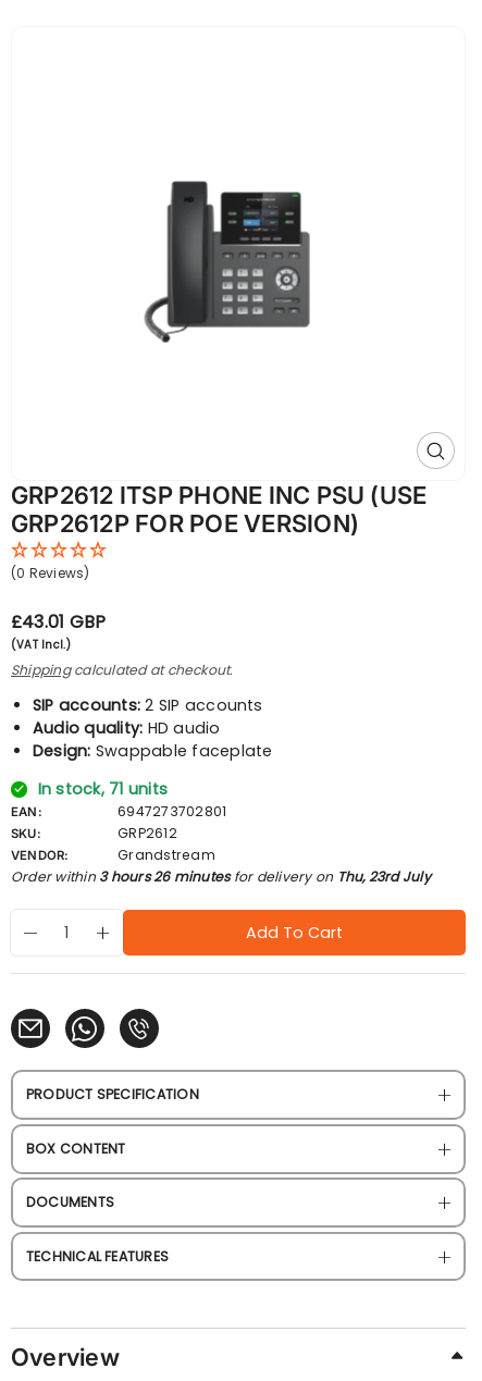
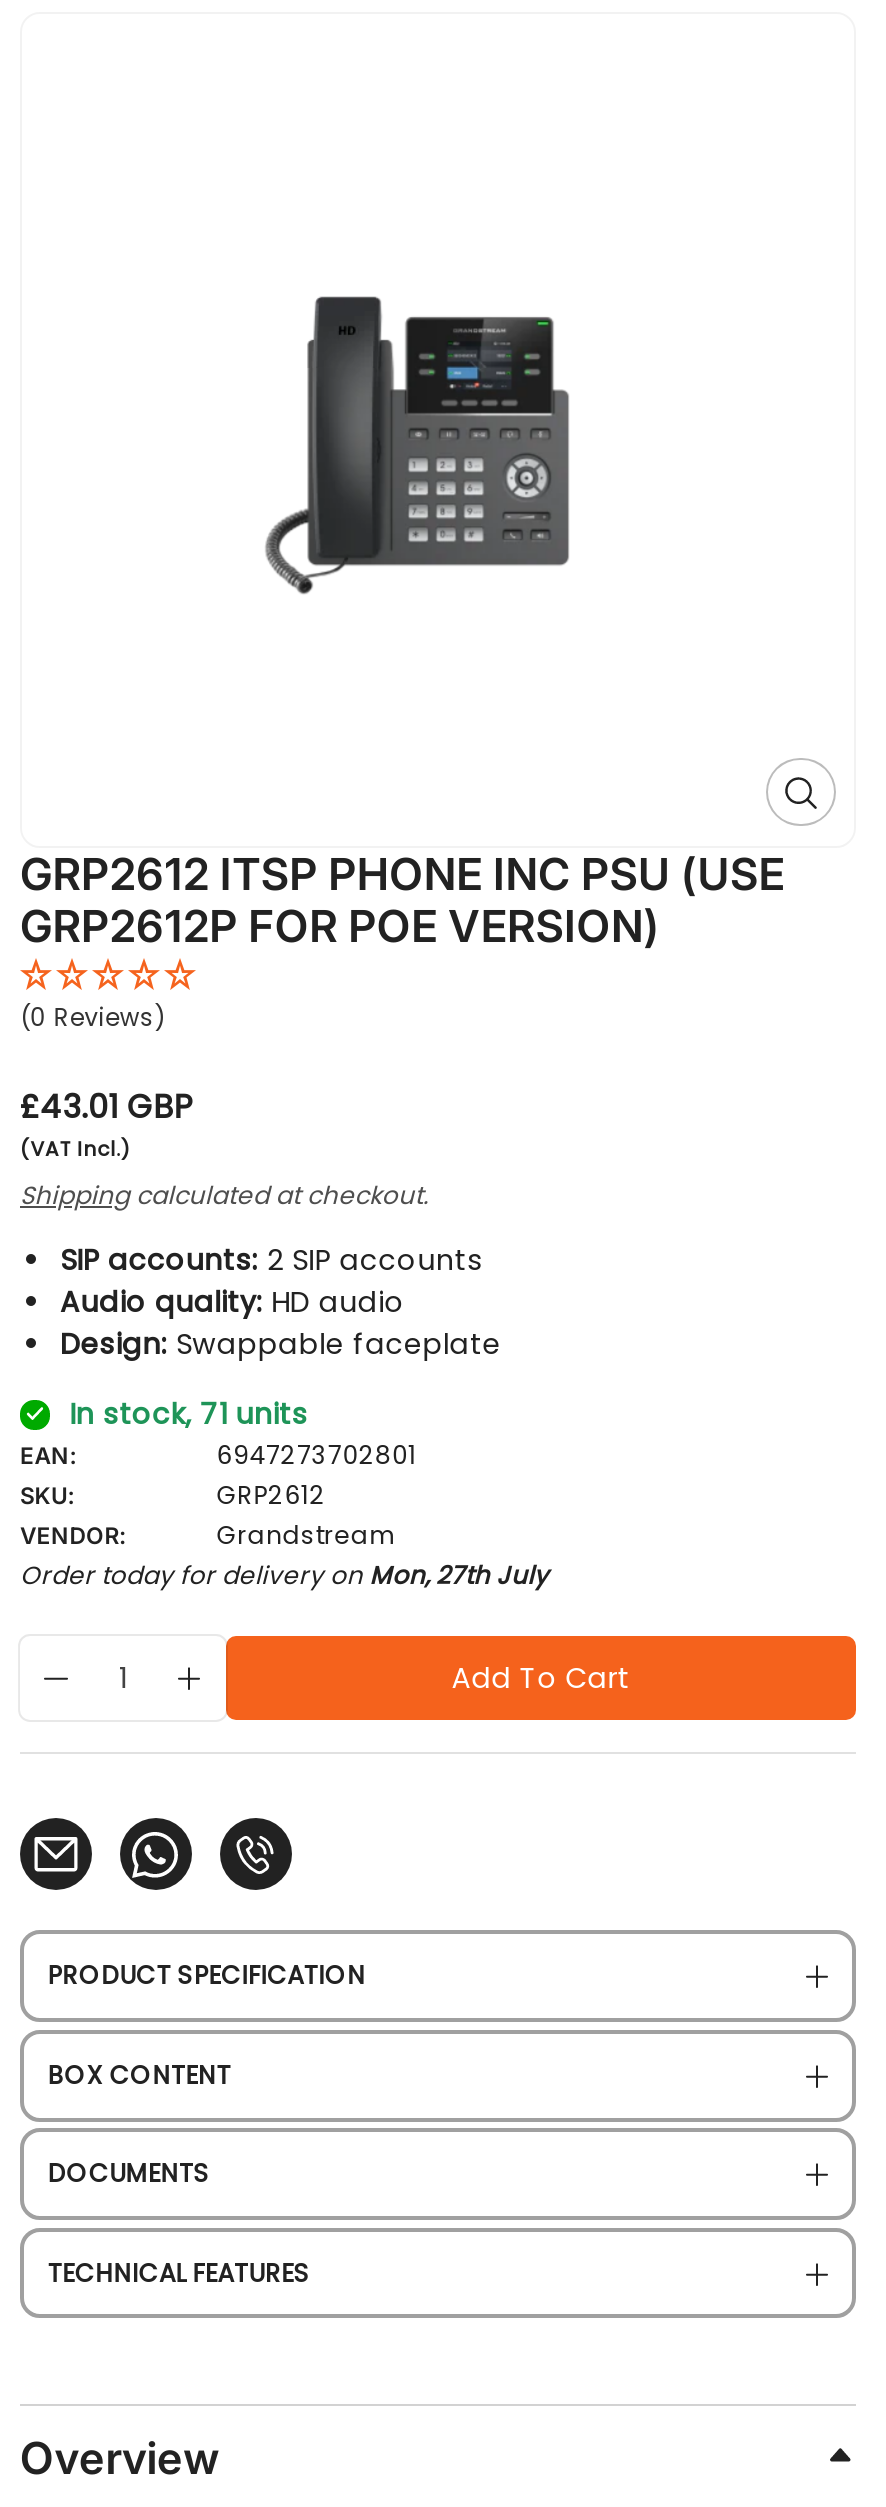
- Order within 3 hours 26 minutes for delivery on Thu, 23rd July
+ Order today for delivery on Mon, 27th July
